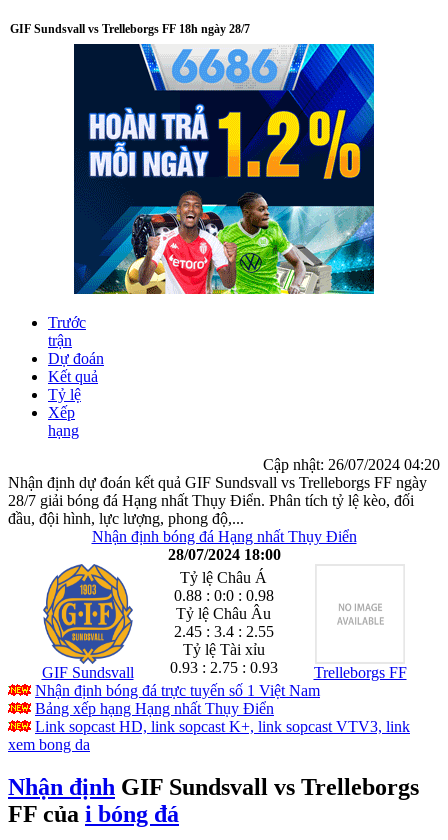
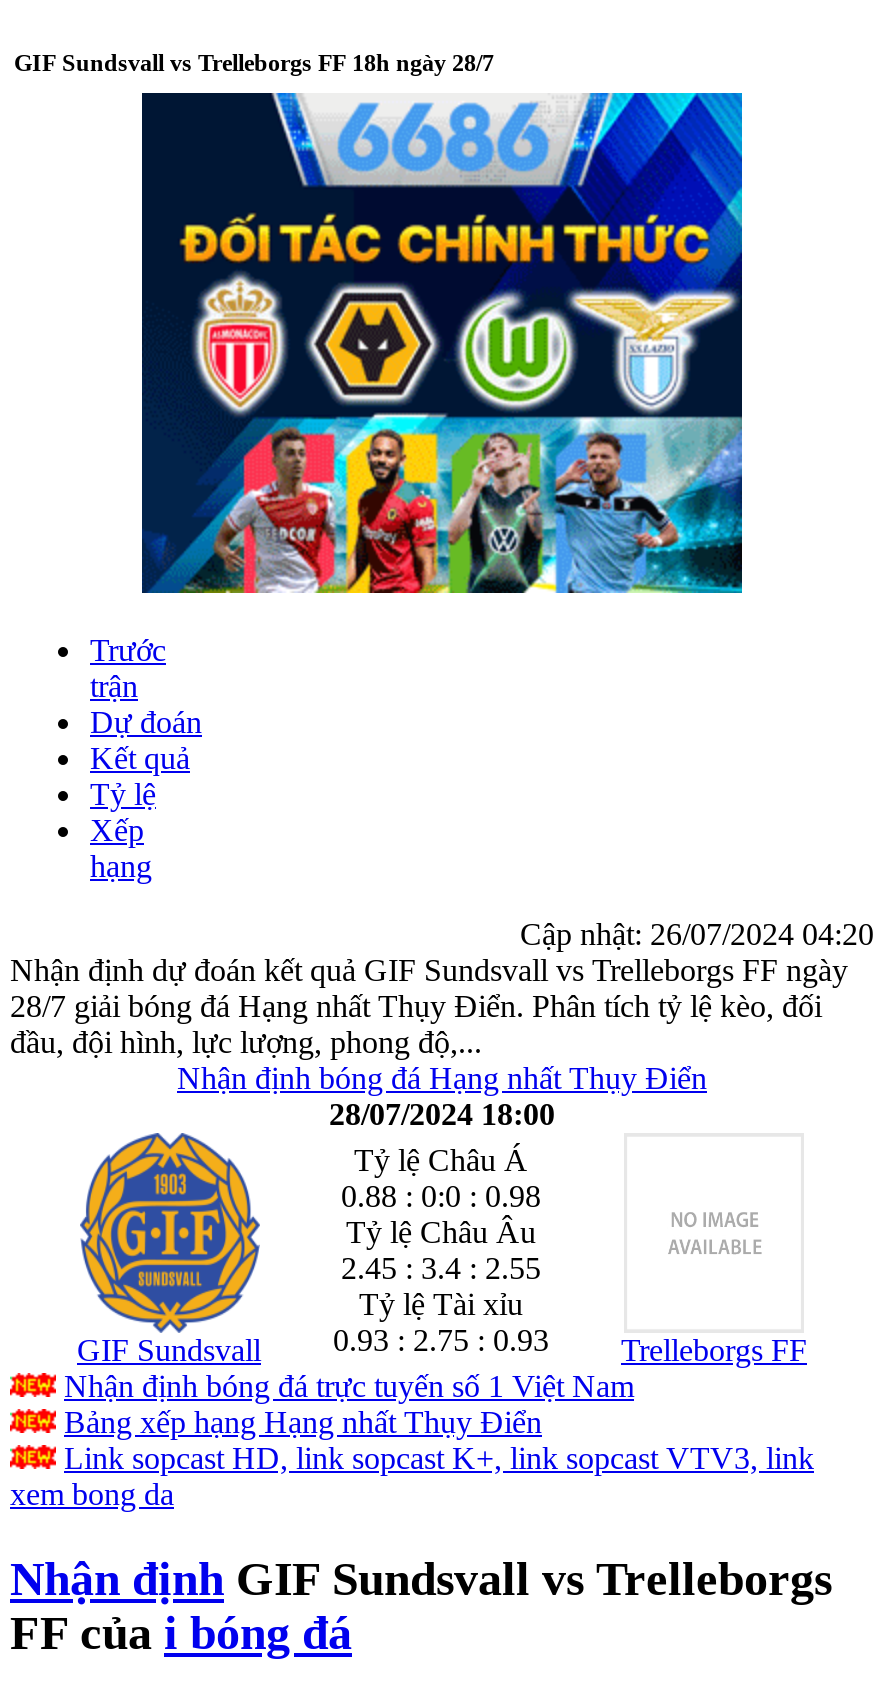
- [image]
+ [image]
